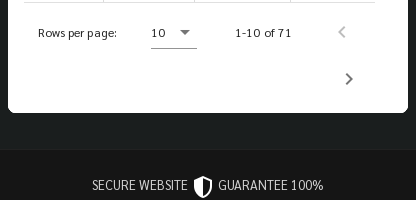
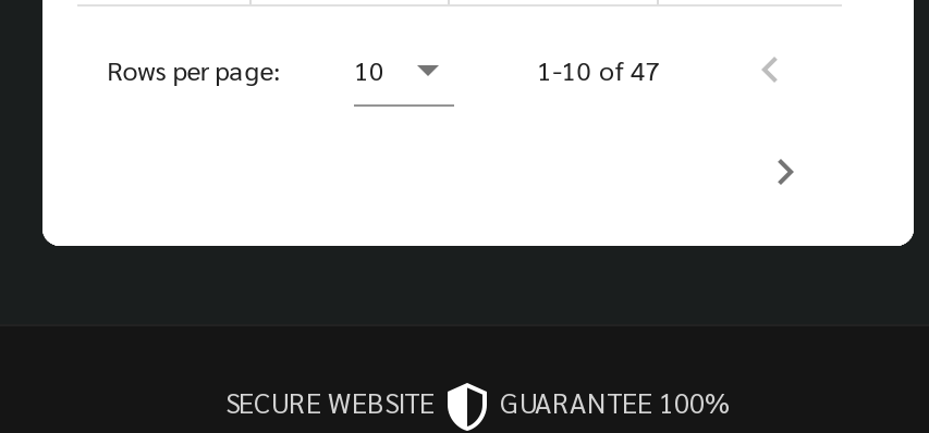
- 1-10 of 71
+ 1-10 of 47
